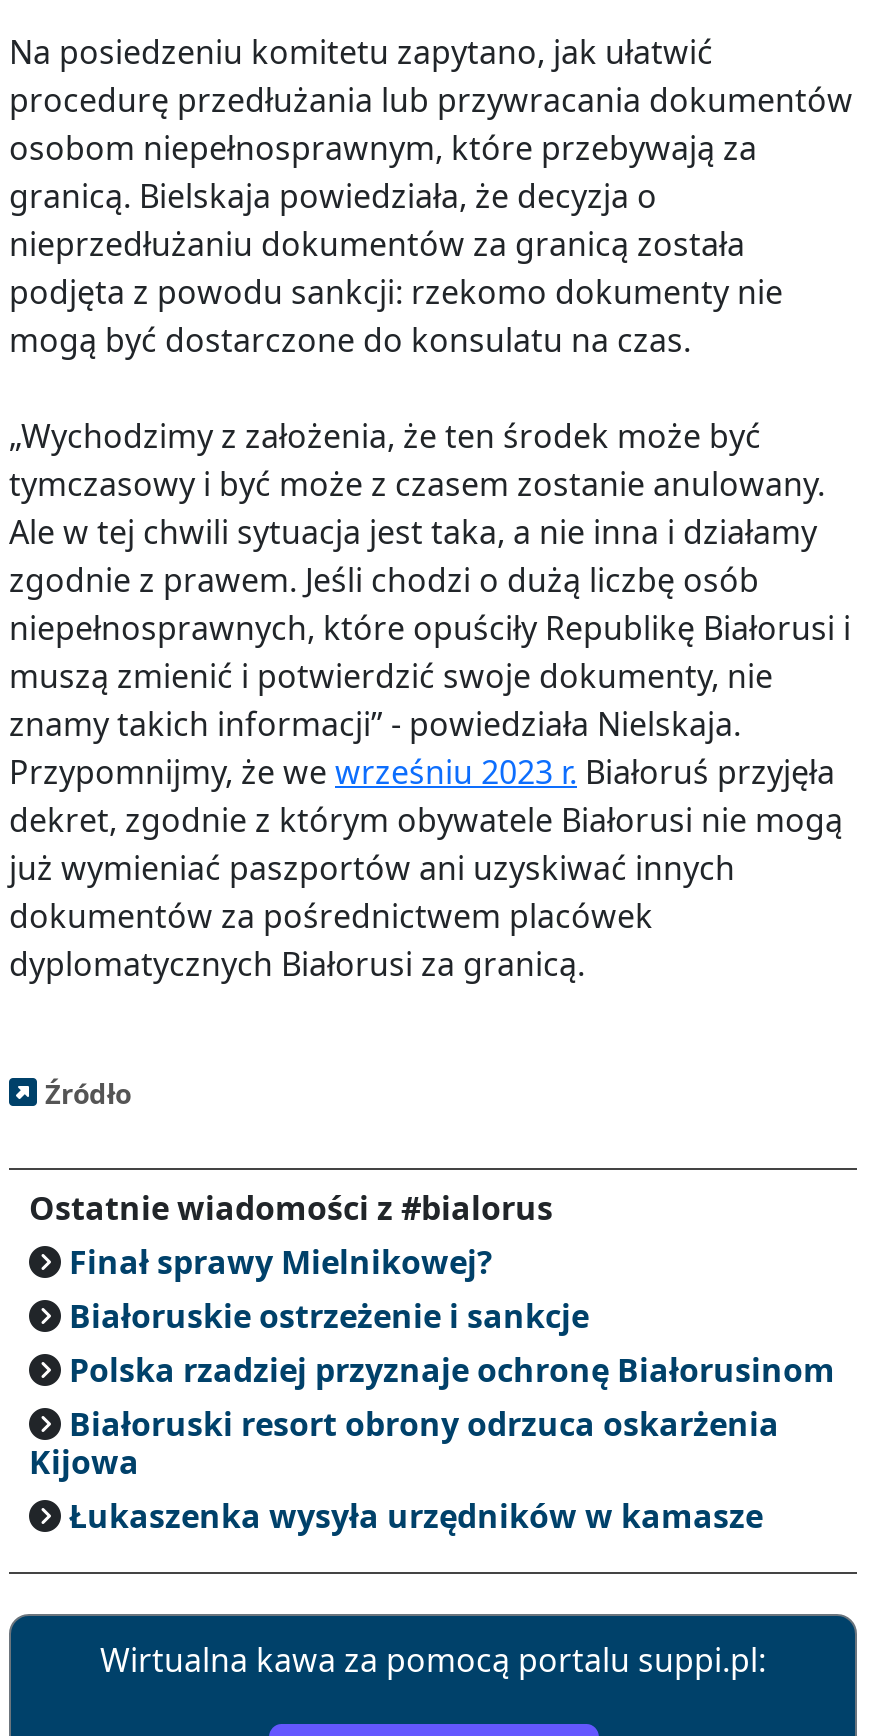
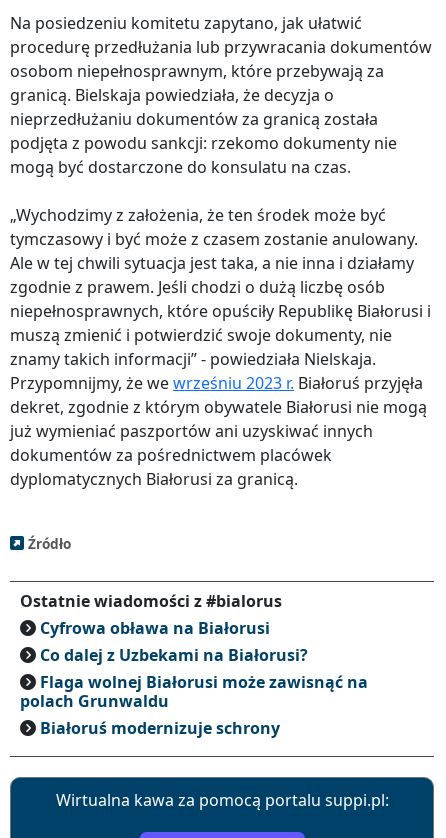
- Finał sprawy Mielnikowej?
- Białoruskie ostrzeżenie i sankcje
- Polska rzadziej przyznaje ochronę Białorusinom
- Białoruski resort obrony odrzuca oskarżenia
- Kijowa
- Łukaszenka wysyła urzędników w kamasze
+ Cyfrowa obława na Białorusi
+ Co dalej z Uzbekami na Białorusi?
+ Flaga wolnej Białorusi może zawisnąć na
+ polach Grunwaldu
+ Białoruś modernizuje schrony
